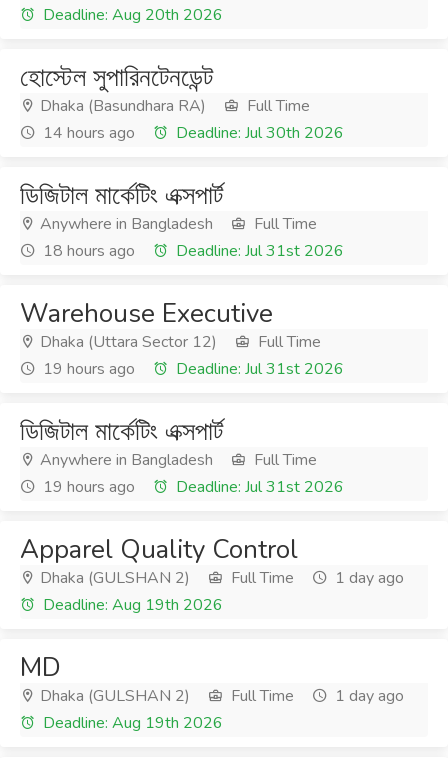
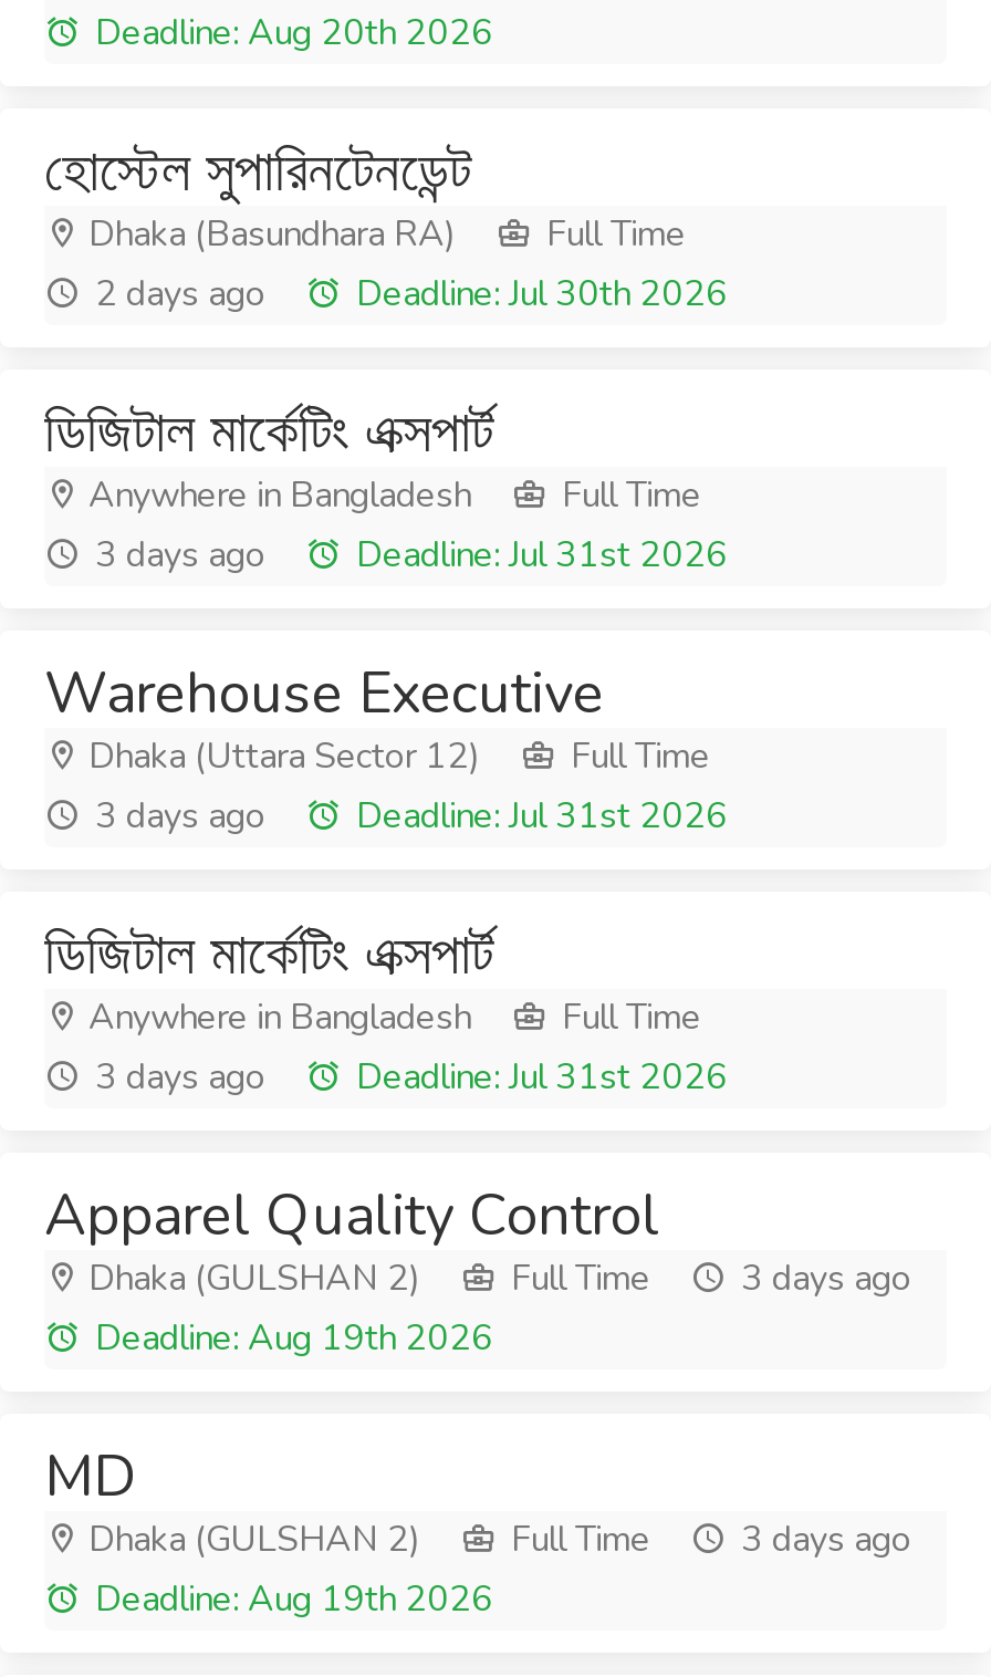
- 14 hours ago Deadline: Jul 30th 2026
+ 2 days ago Deadline: Jul 30th 2026

- 18 hours ago Deadline: Jul 31st 2026
+ 3 days ago Deadline: Jul 31st 2026

- 19 hours ago Deadline: Jul 31st 2026
+ 3 days ago Deadline: Jul 31st 2026

- 19 hours ago Deadline: Jul 31st 2026
+ 3 days ago Deadline: Jul 31st 2026

- Dhaka (GULSHAN 2) Full Time 1 day ago
+ Dhaka (GULSHAN 2) Full Time 3 days ago

- Dhaka (GULSHAN 2) Full Time 1 day ago
+ Dhaka (GULSHAN 2) Full Time 3 days ago
